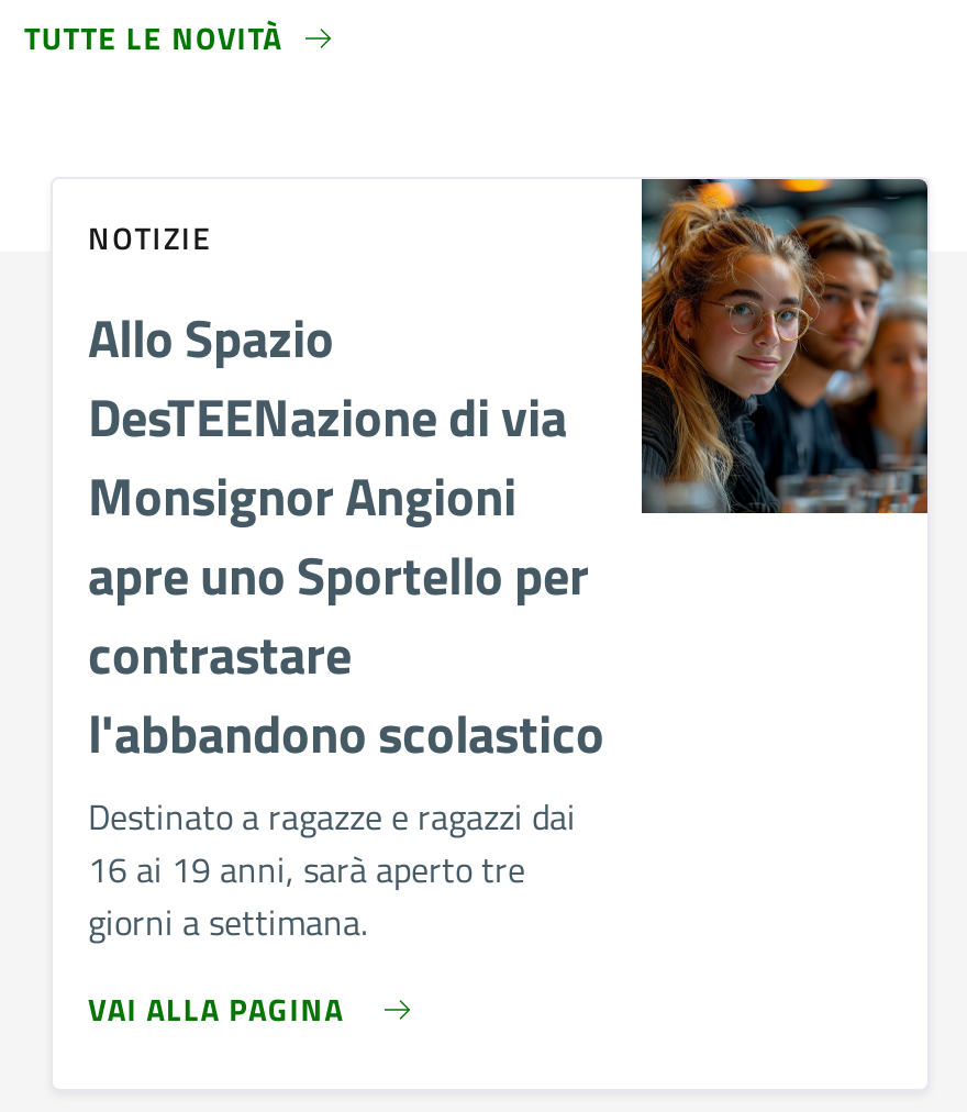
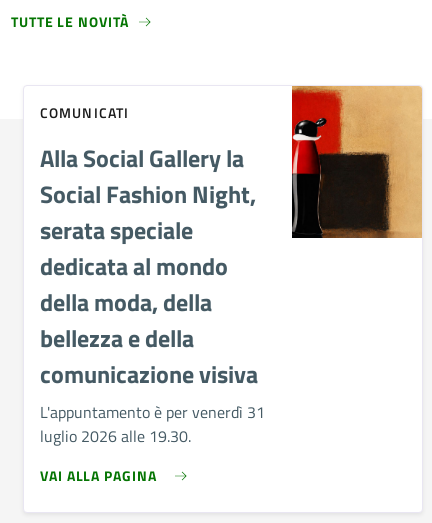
- [image]
- Allo Spazio
- DesTEENazione di via
- Monsignor Angioni
- apre uno Sportello per
- contrastare
- l'abbandono scolastico
- Destinato a ragazze e ragazzi dai
- 16 ai 19 anni, sarà aperto tre
- giorni a settimana.
+ [image]
+ Alla Social Gallery la
+ Social Fashion Night,
+ serata speciale
+ dedicata al mondo
+ della moda, della
+ bellezza e della
+ comunicazione visiva
+ L'appuntamento è per venerdì 31
+ luglio 2026 alle 19.30.

- NOTIZIE
+ COMUNICATI
